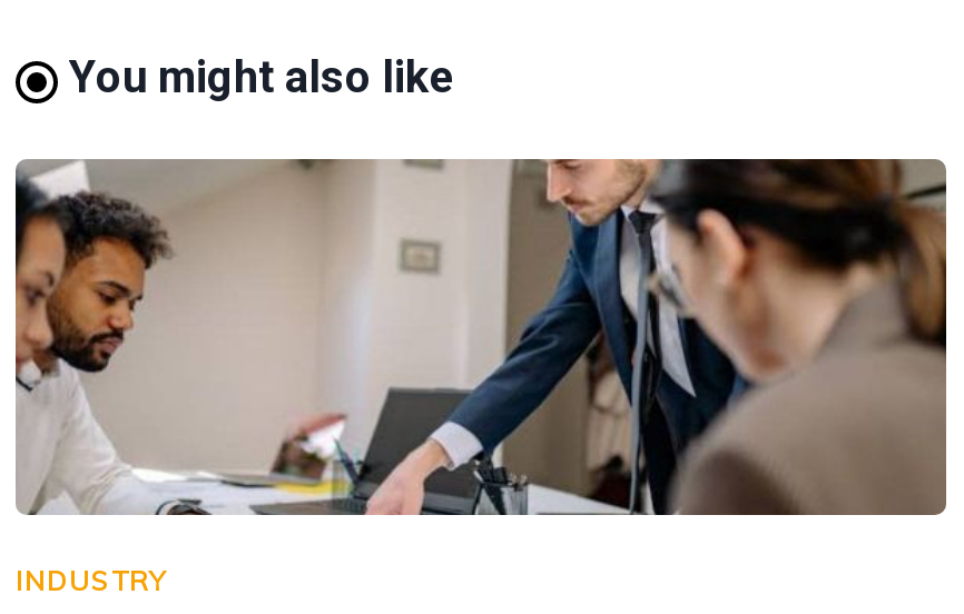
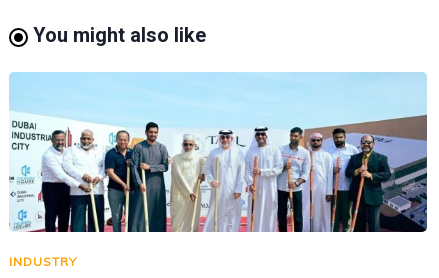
- [image]
+ [image]
